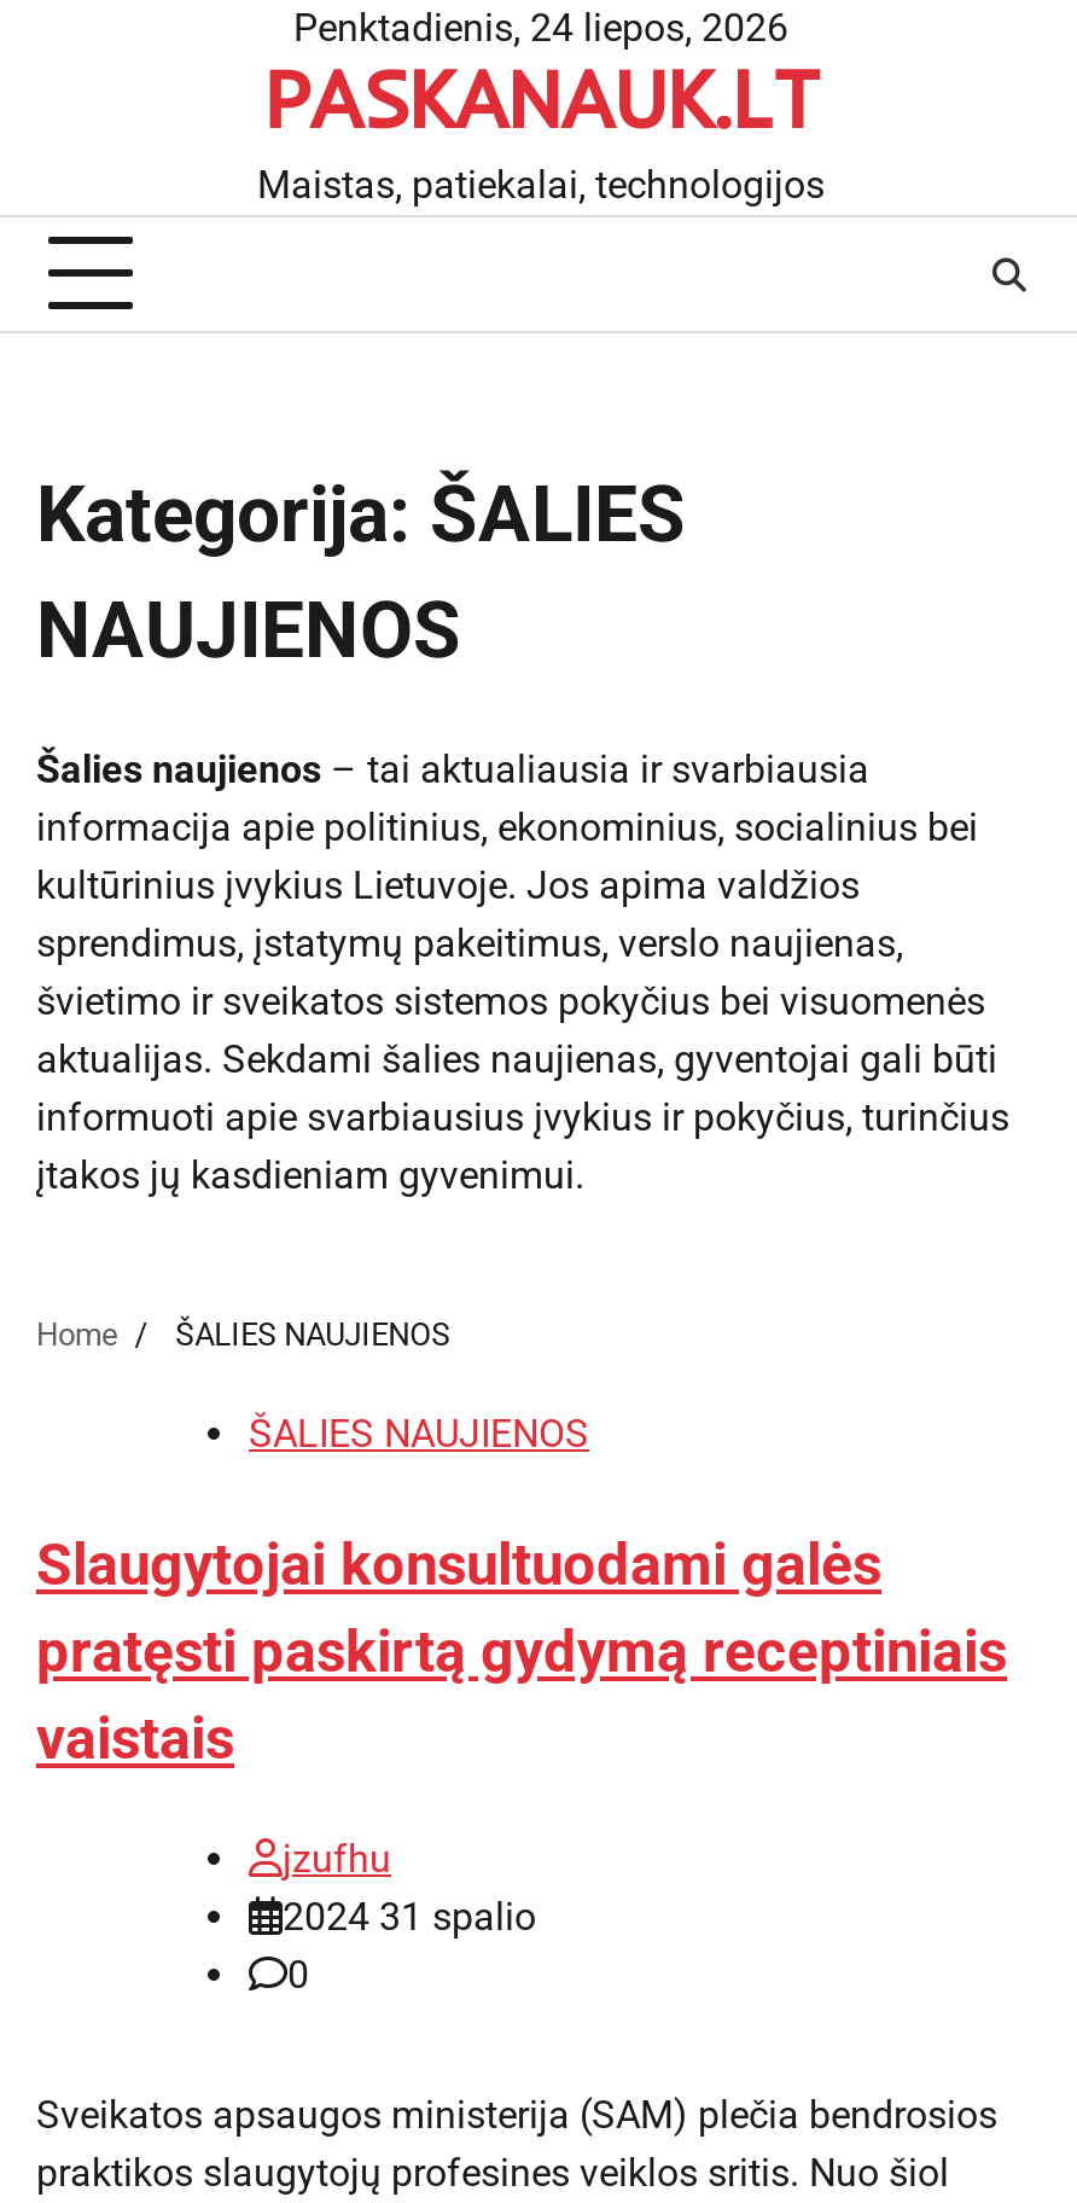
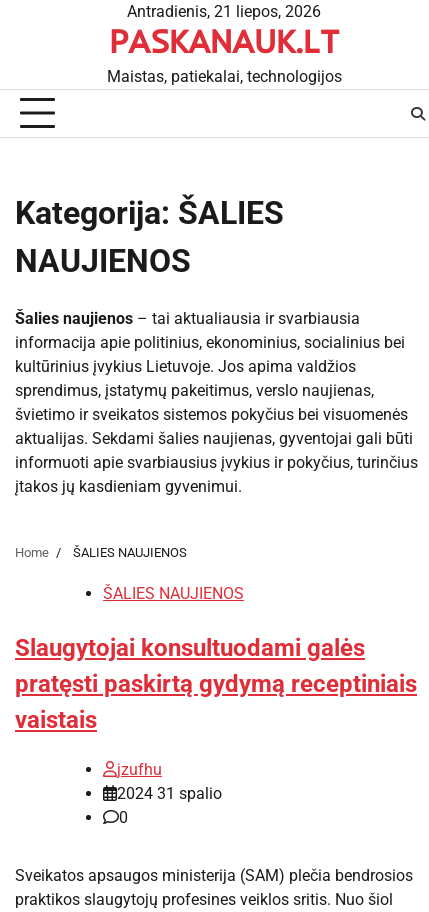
- Penktadienis, 24 liepos, 2026
+ Antradienis, 21 liepos, 2026
